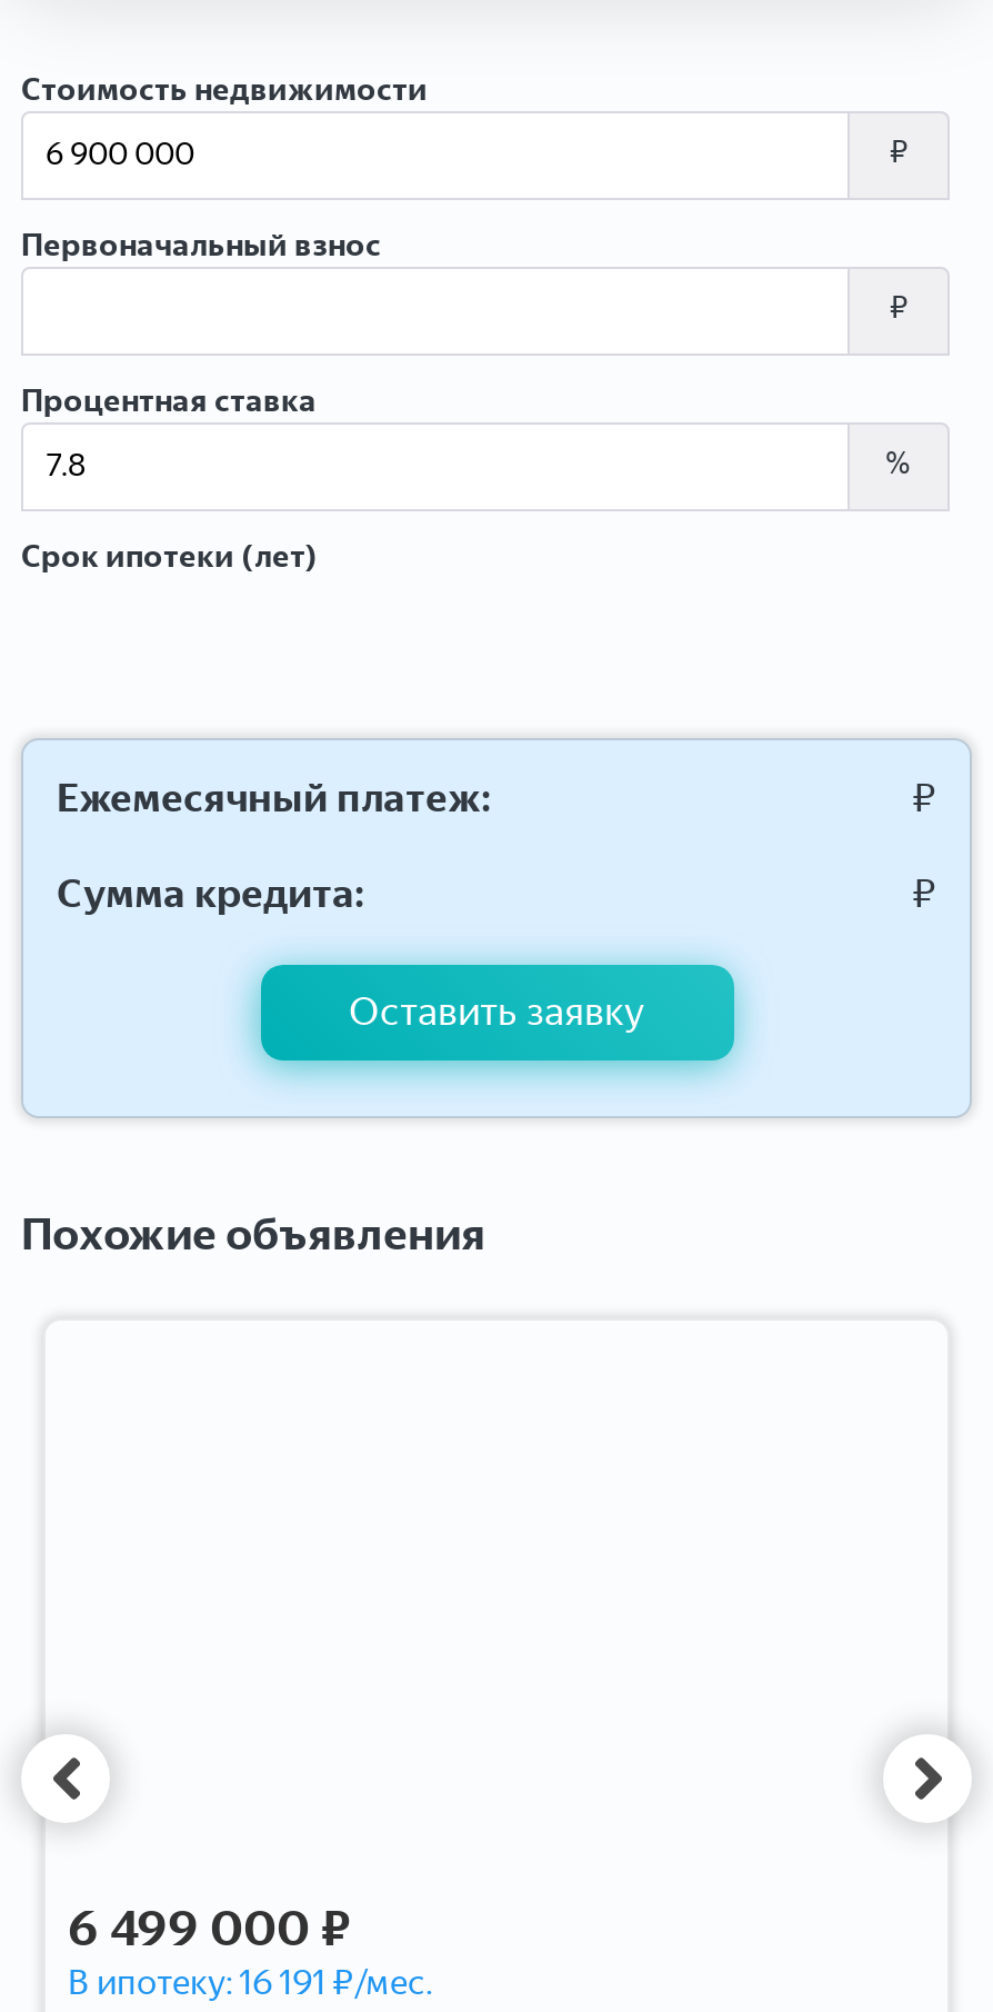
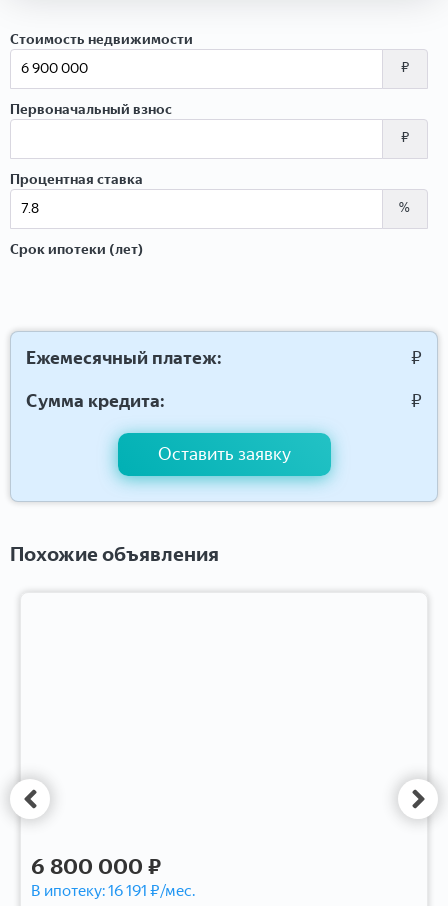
- 6 499 000 ₽
+ 6 800 000 ₽
